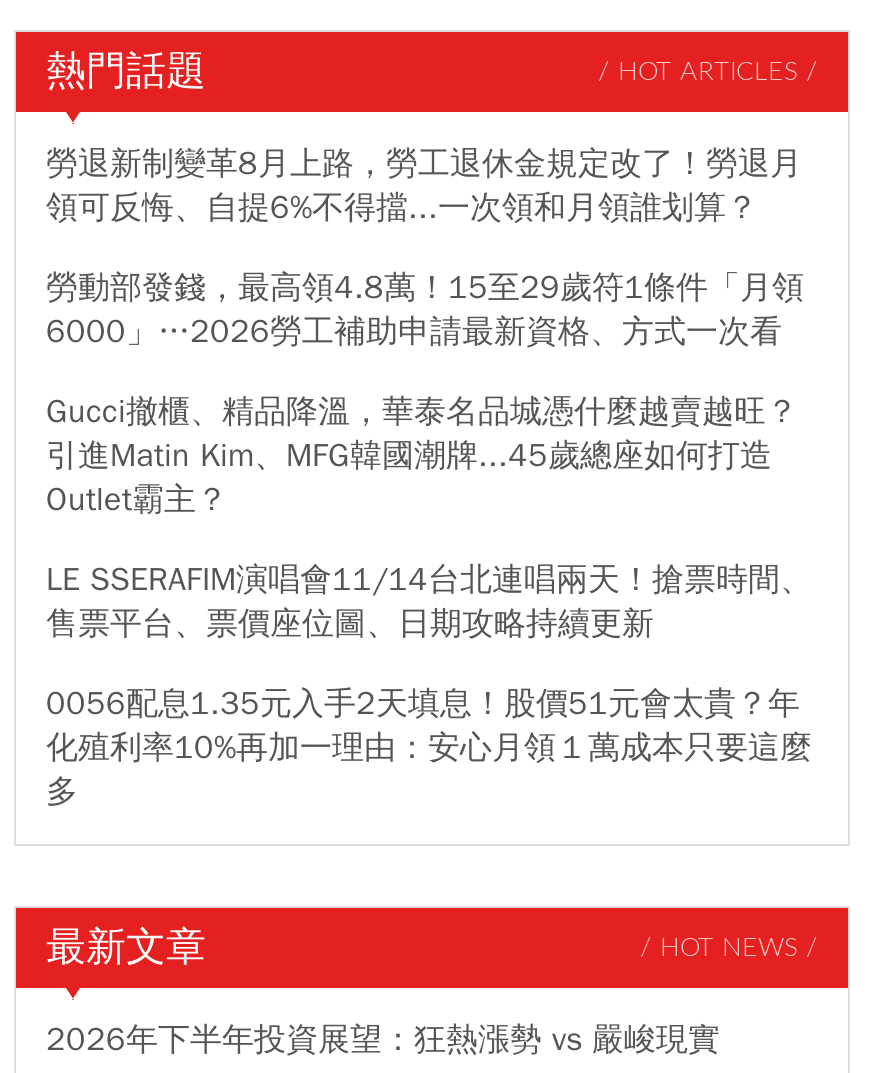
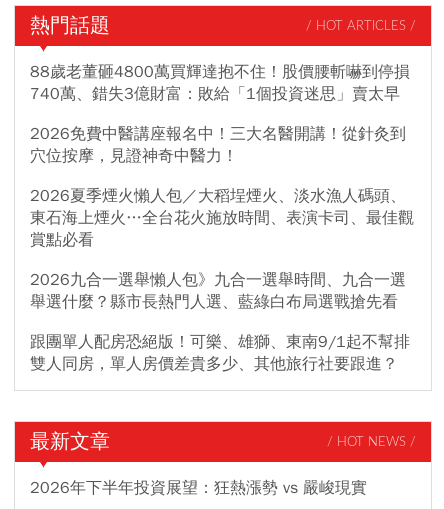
- 勞退新制變革8月上路，勞工退休金規定改了！勞退月
- 領可反悔、自提6%不得擋...一次領和月領誰划算？
+ 88歲老董砸4800萬買輝達抱不住！股價腰斬嚇到停損
+ 740萬、錯失3億財富：敗給「1個投資迷思」賣太早

- 勞動部發錢，最高領4.8萬！15至29歲符1條件「月領
- 6000」…2026勞工補助申請最新資格、方式一次看
+ 2026免費中醫講座報名中！三大名醫開講！從針灸到
+ 穴位按摩，見證神奇中醫力！

- Gucci撤櫃、精品降溫，華泰名品城憑什麼越賣越旺？
- 引進Matin Kim、MFG韓國潮牌...45歲總座如何打造
- Outlet霸主？
+ 2026夏季煙火懶人包／大稻埕煙火、淡水漁人碼頭、
+ 東石海上煙火…全台花火施放時間、表演卡司、最佳觀
+ 賞點必看

- LE SSERAFIM演唱會11/14台北連唱兩天！搶票時間、
- 售票平台、票價座位圖、日期攻略持續更新
+ 2026九合一選舉懶人包》九合一選舉時間、九合一選
+ 舉選什麼？縣市長熱門人選、藍綠白布局選戰搶先看

- 0056配息1.35元入手2天填息！股價51元會太貴？年
- 化殖利率10%再加一理由：安心月領１萬成本只要這麼
- 多
+ 跟團單人配房恐絕版！可樂、雄獅、東南9/1起不幫排
+ 雙人同房，單人房價差貴多少、其他旅行社要跟進？
